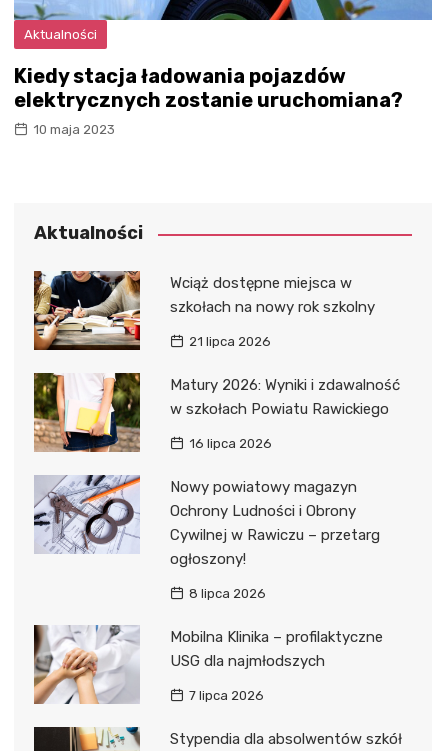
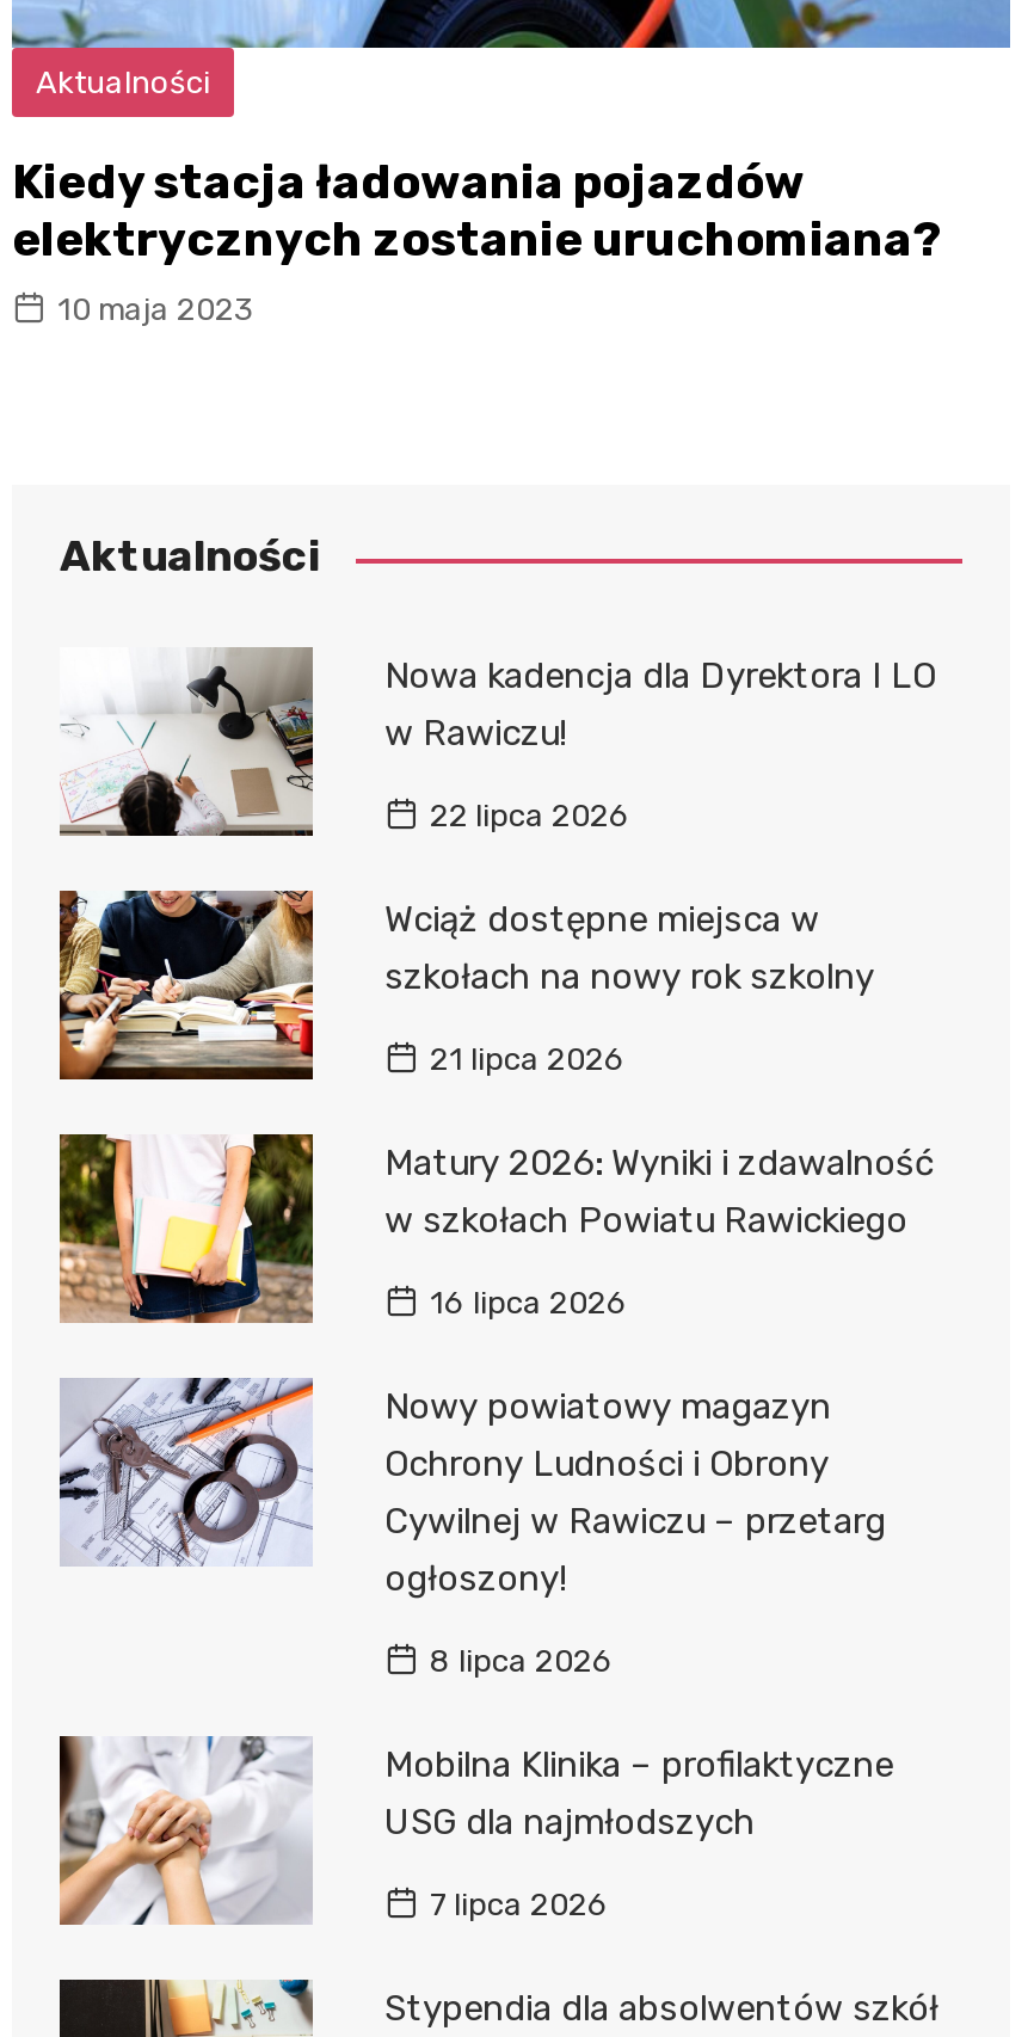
+ [image]
+ Nowa kadencja dla Dyrektora I LO
+ w Rawiczu!
+ 22 lipca 2026
